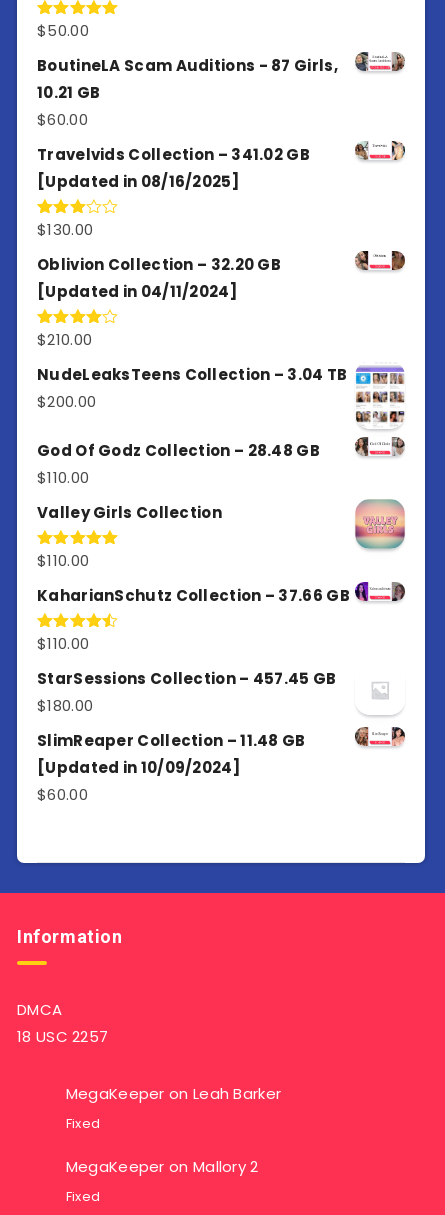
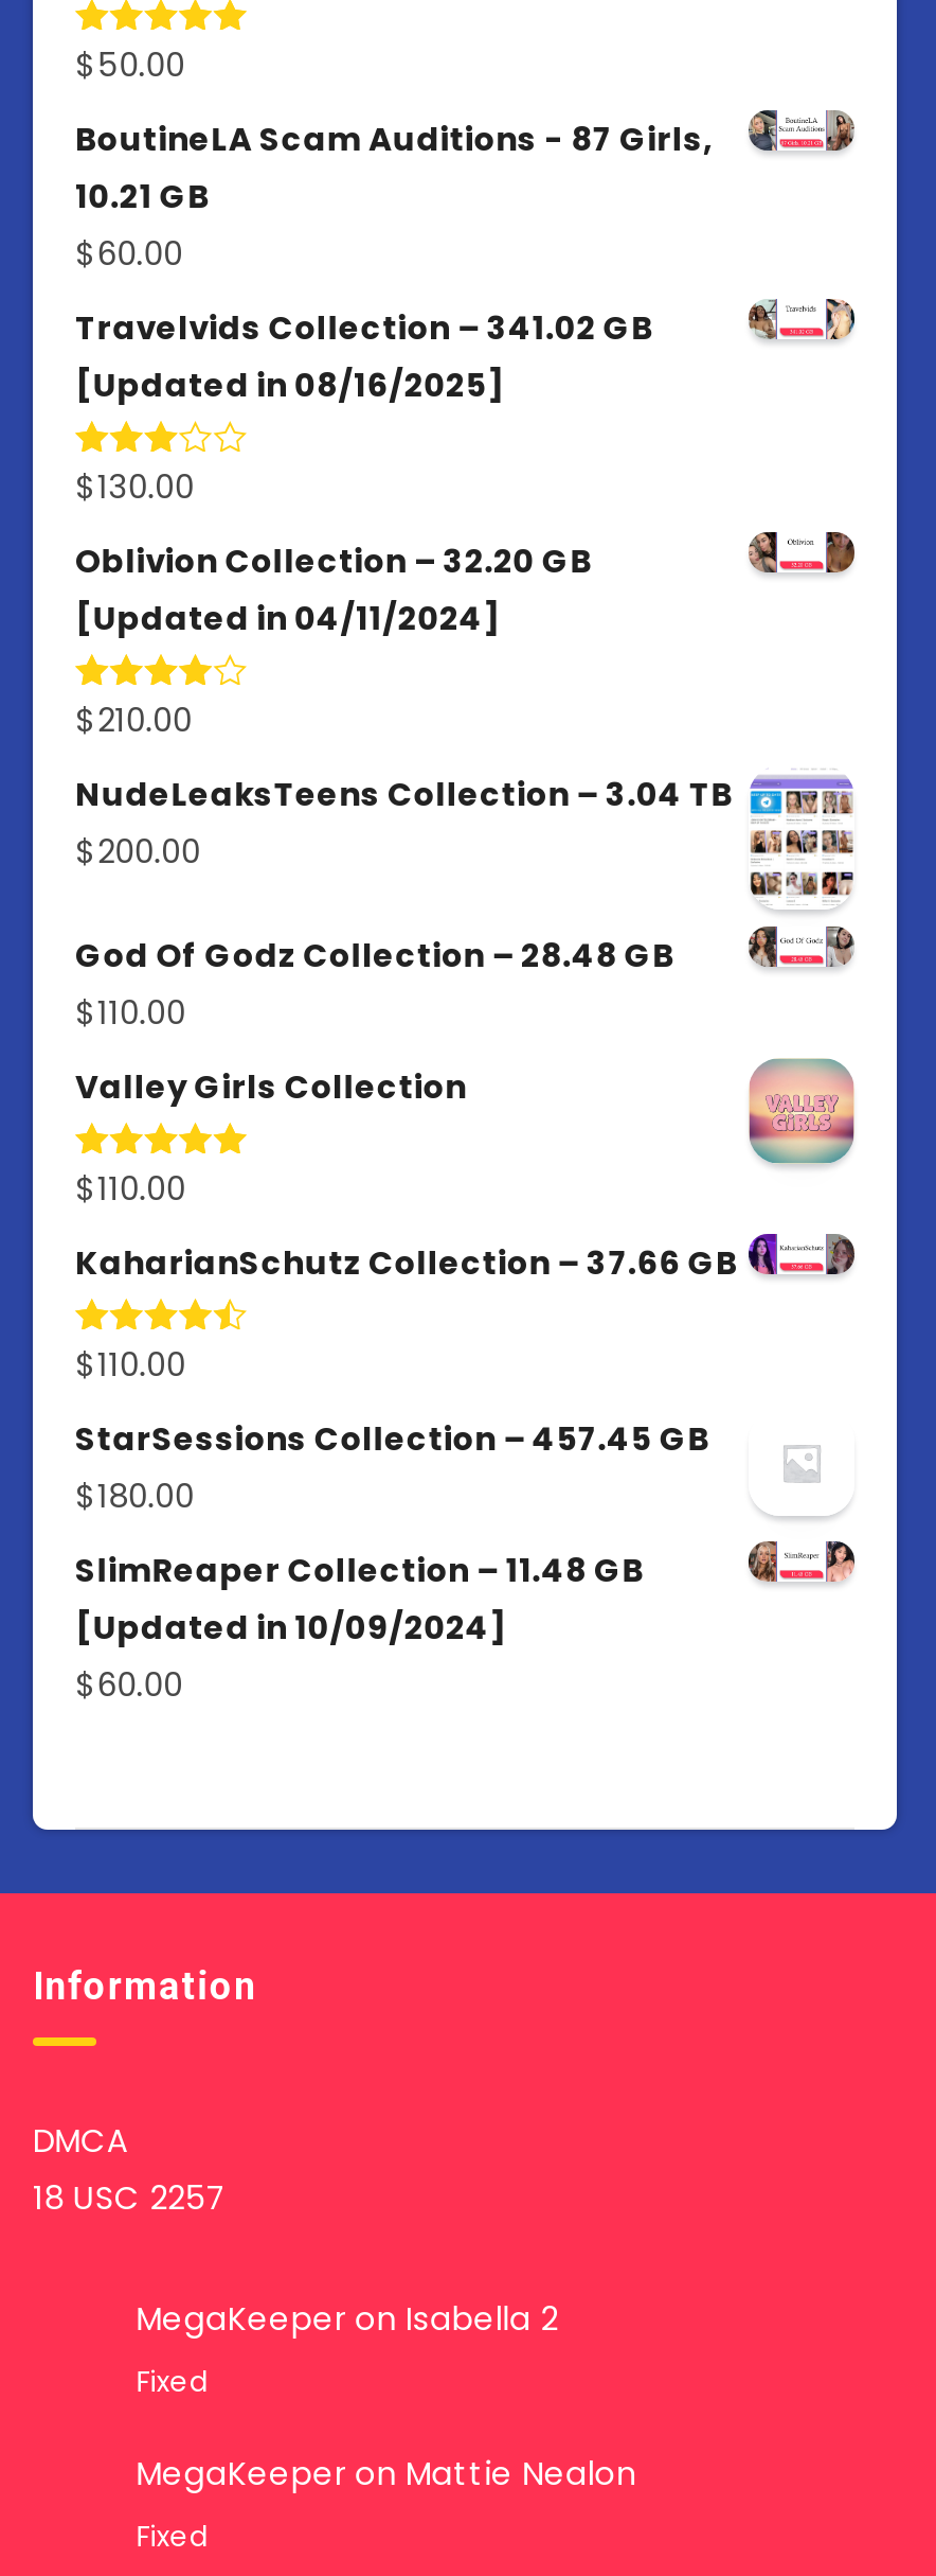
- MegaKeeper on Leah Barker
+ MegaKeeper on Isabella 2

- MegaKeeper on Mallory 2
+ MegaKeeper on Mattie Nealon
